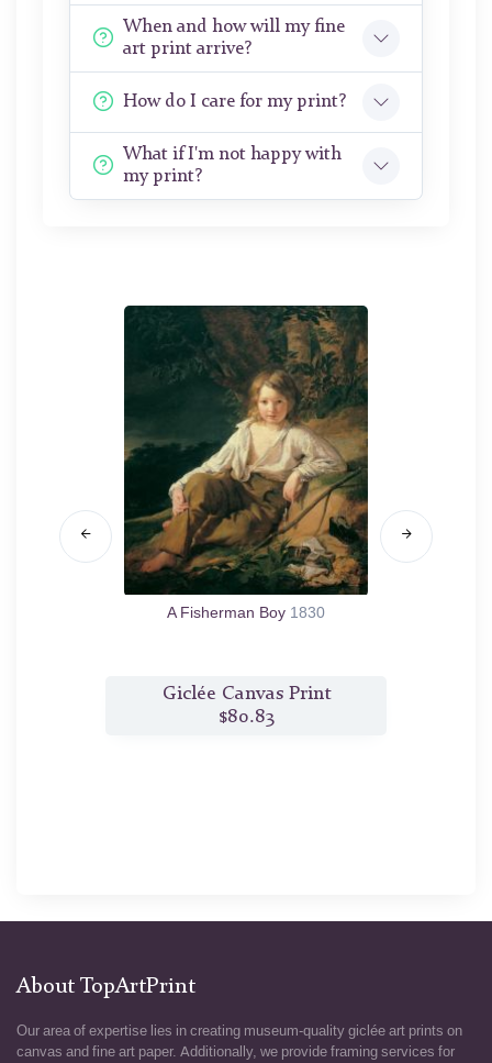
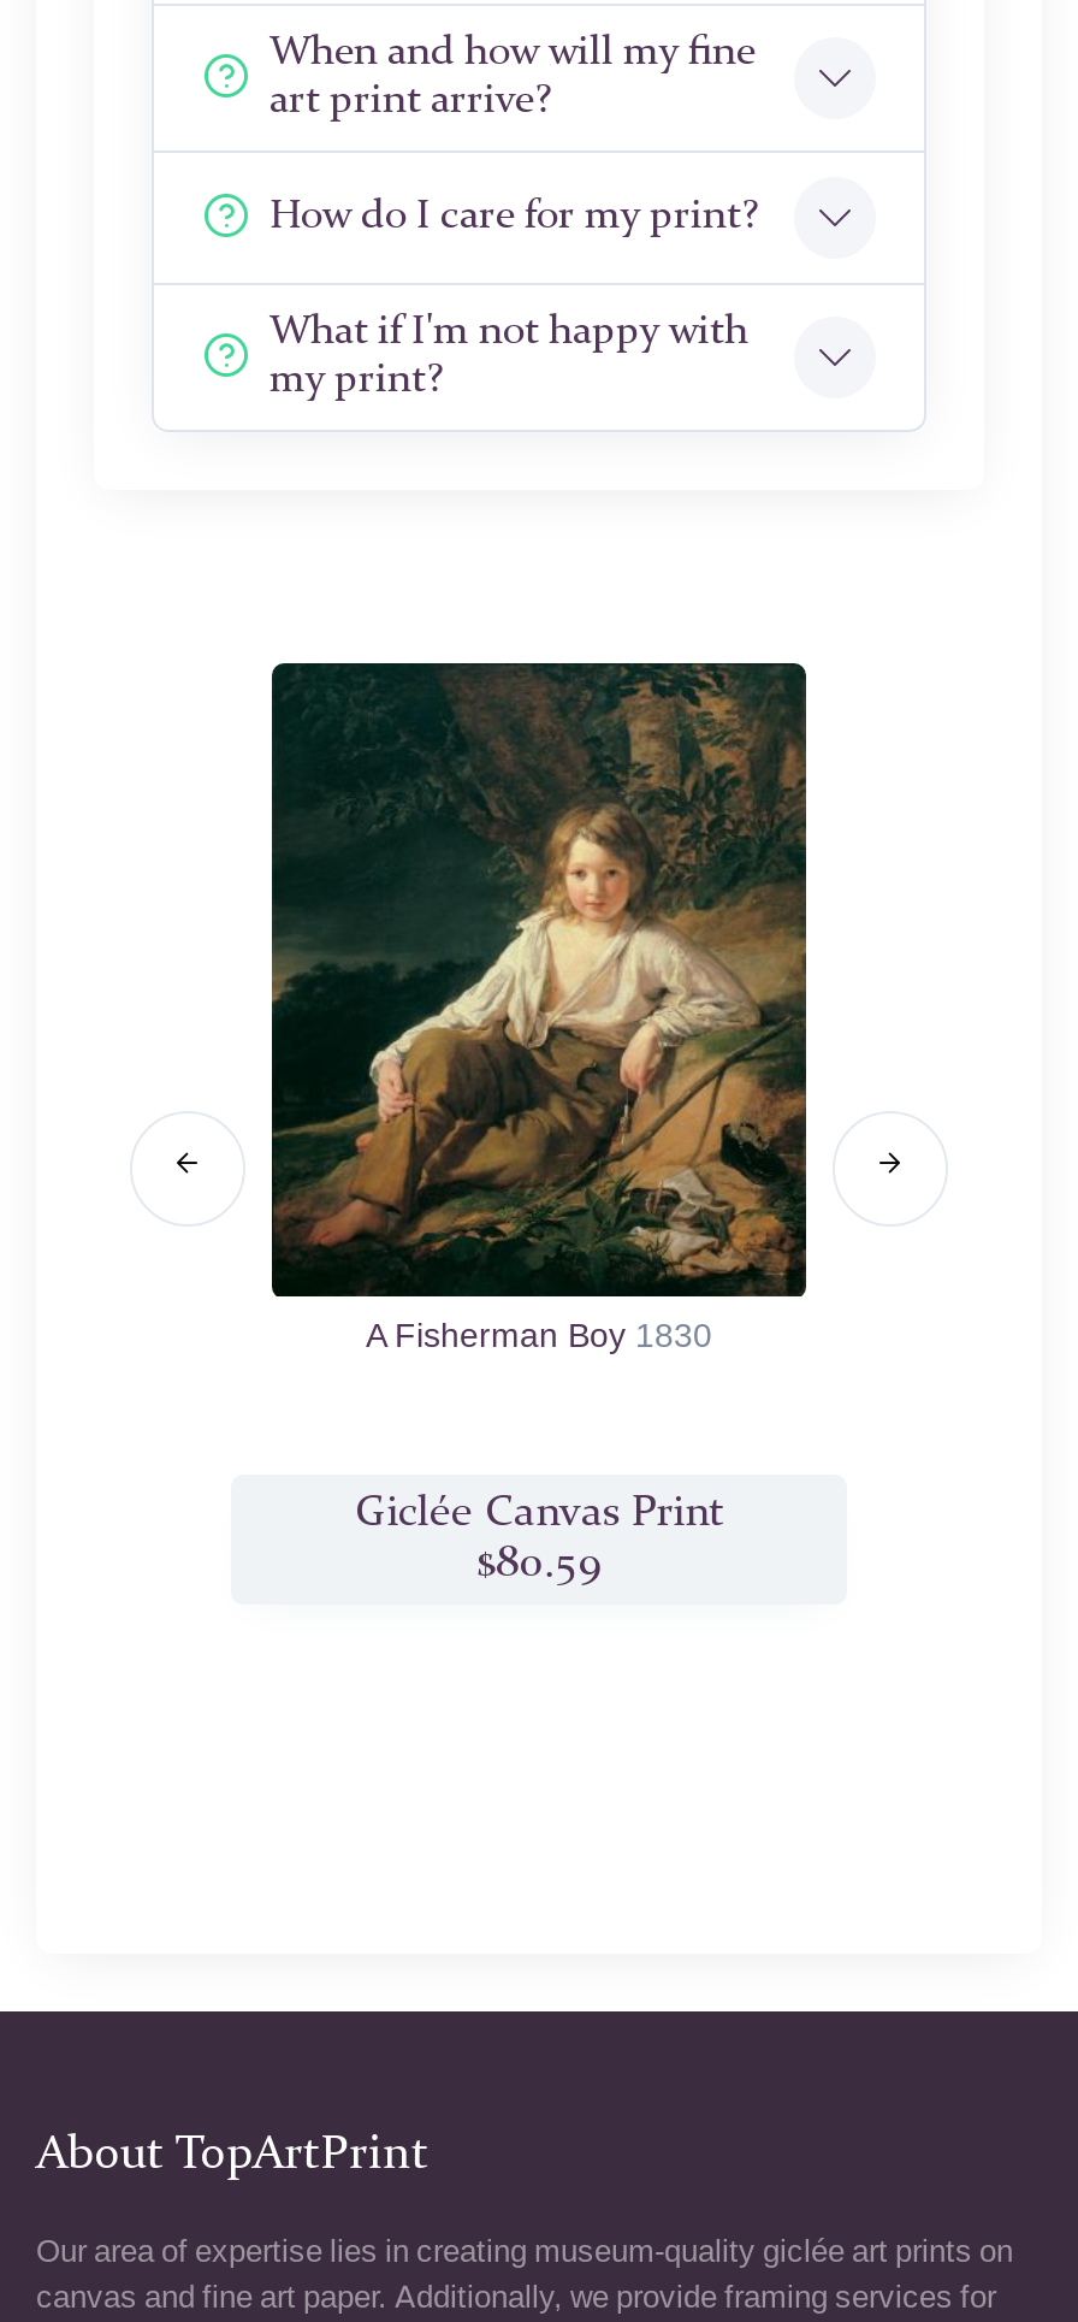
- $80.83
+ $80.59
